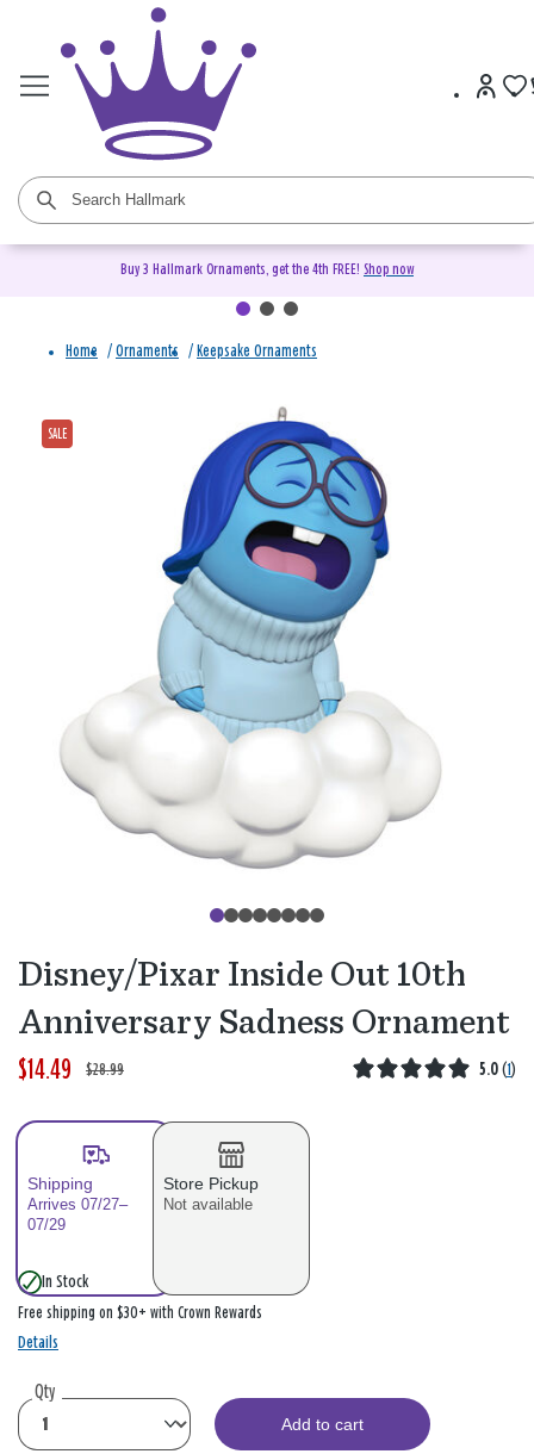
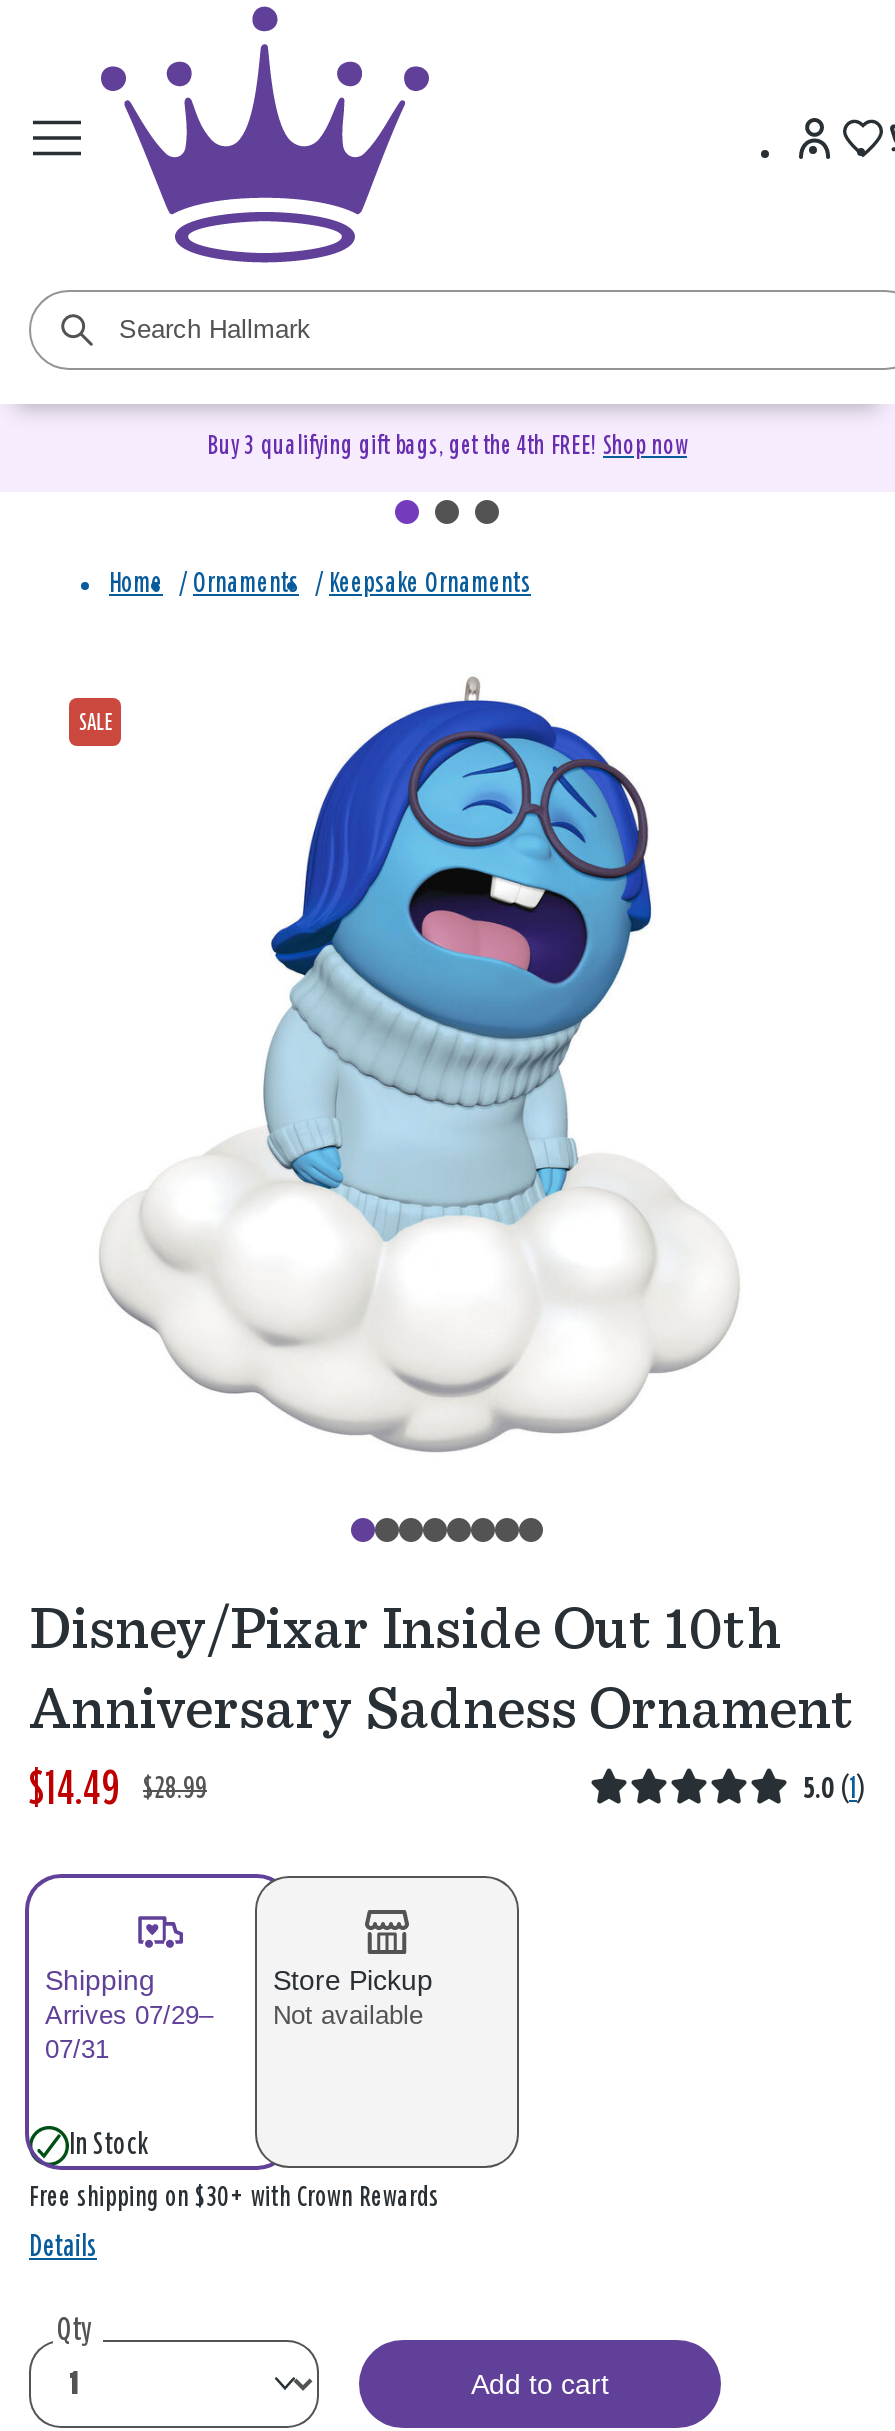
- Buy 3 Hallmark Ornaments, get the 4th FREE! Shop now
+ Buy 3 qualifying gift bags, get the 4th FREE! Shop now

- Arrives 07/27–
+ Arrives 07/29–

- 07/29
+ 07/31
